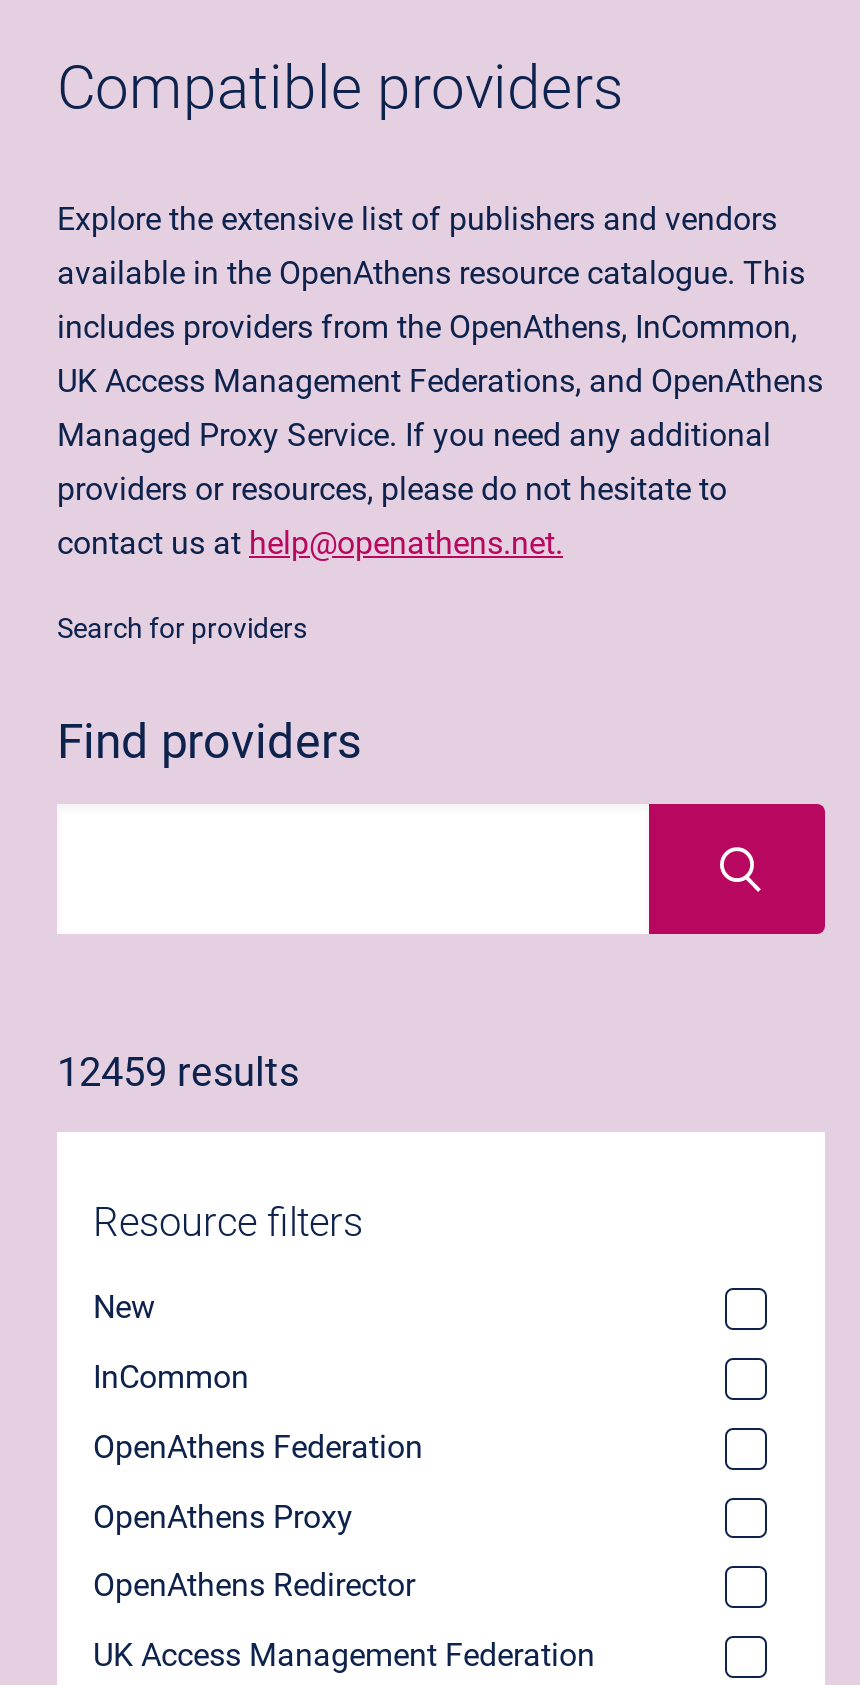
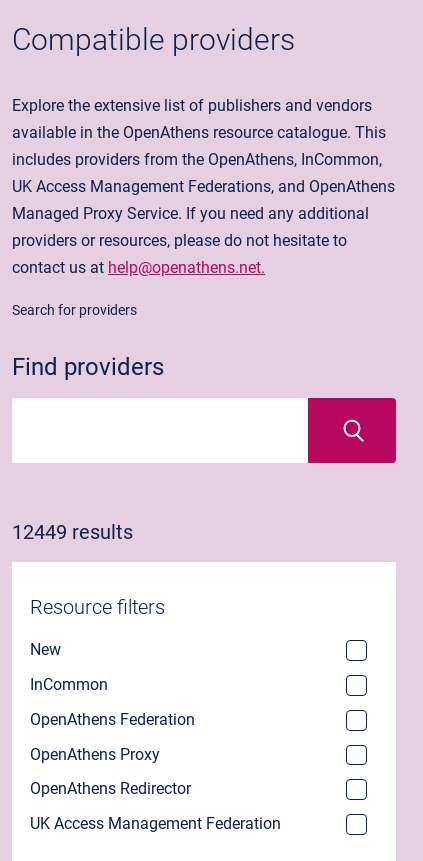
- 12459 results
+ 12449 results
